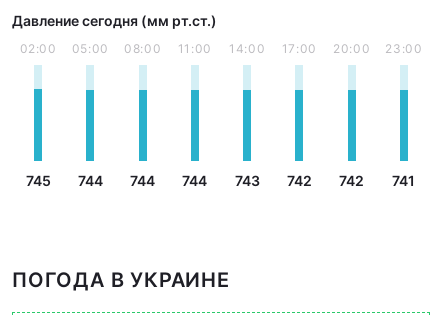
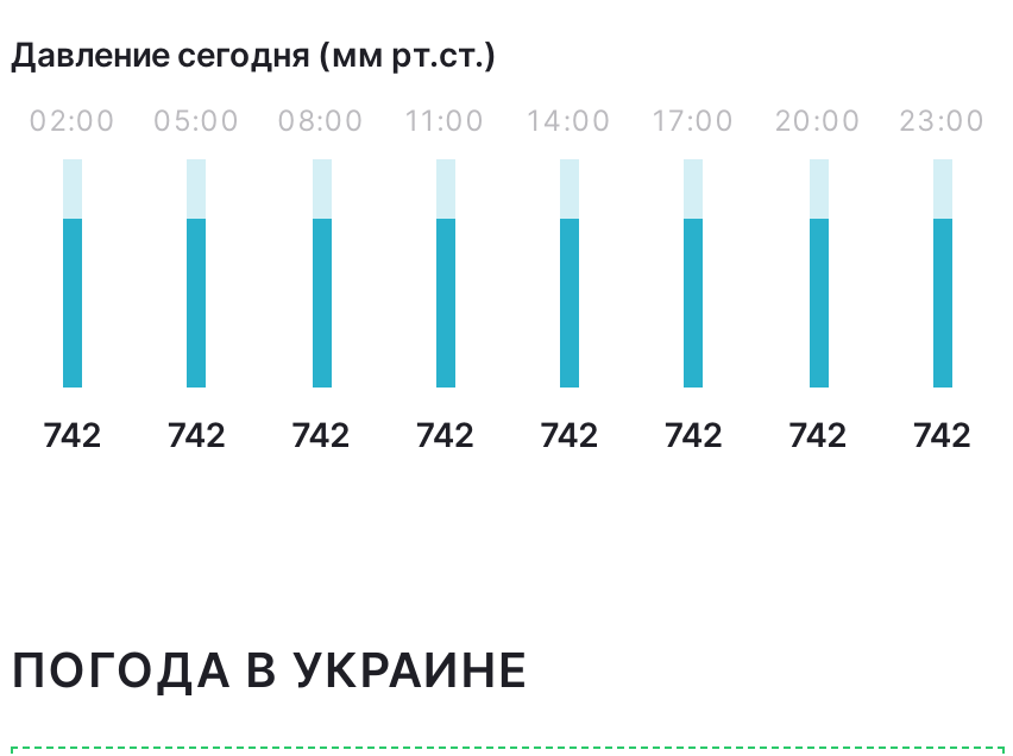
- 745
+ 742

- 744
+ 742

- 744
+ 742

- 744
+ 742

- 743
+ 742

- 741
+ 742
